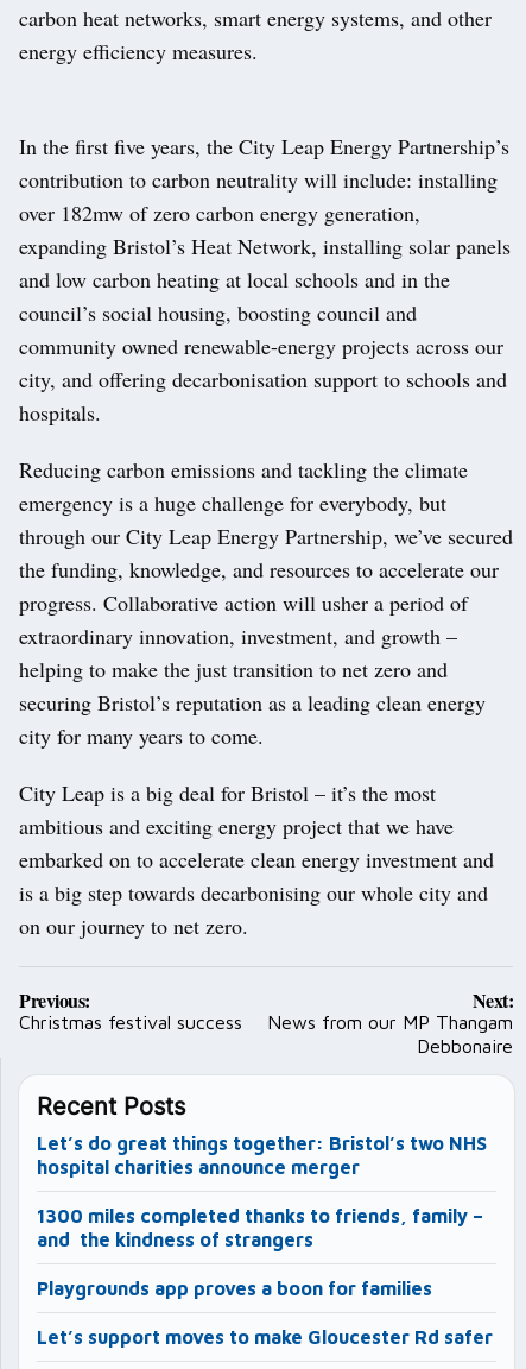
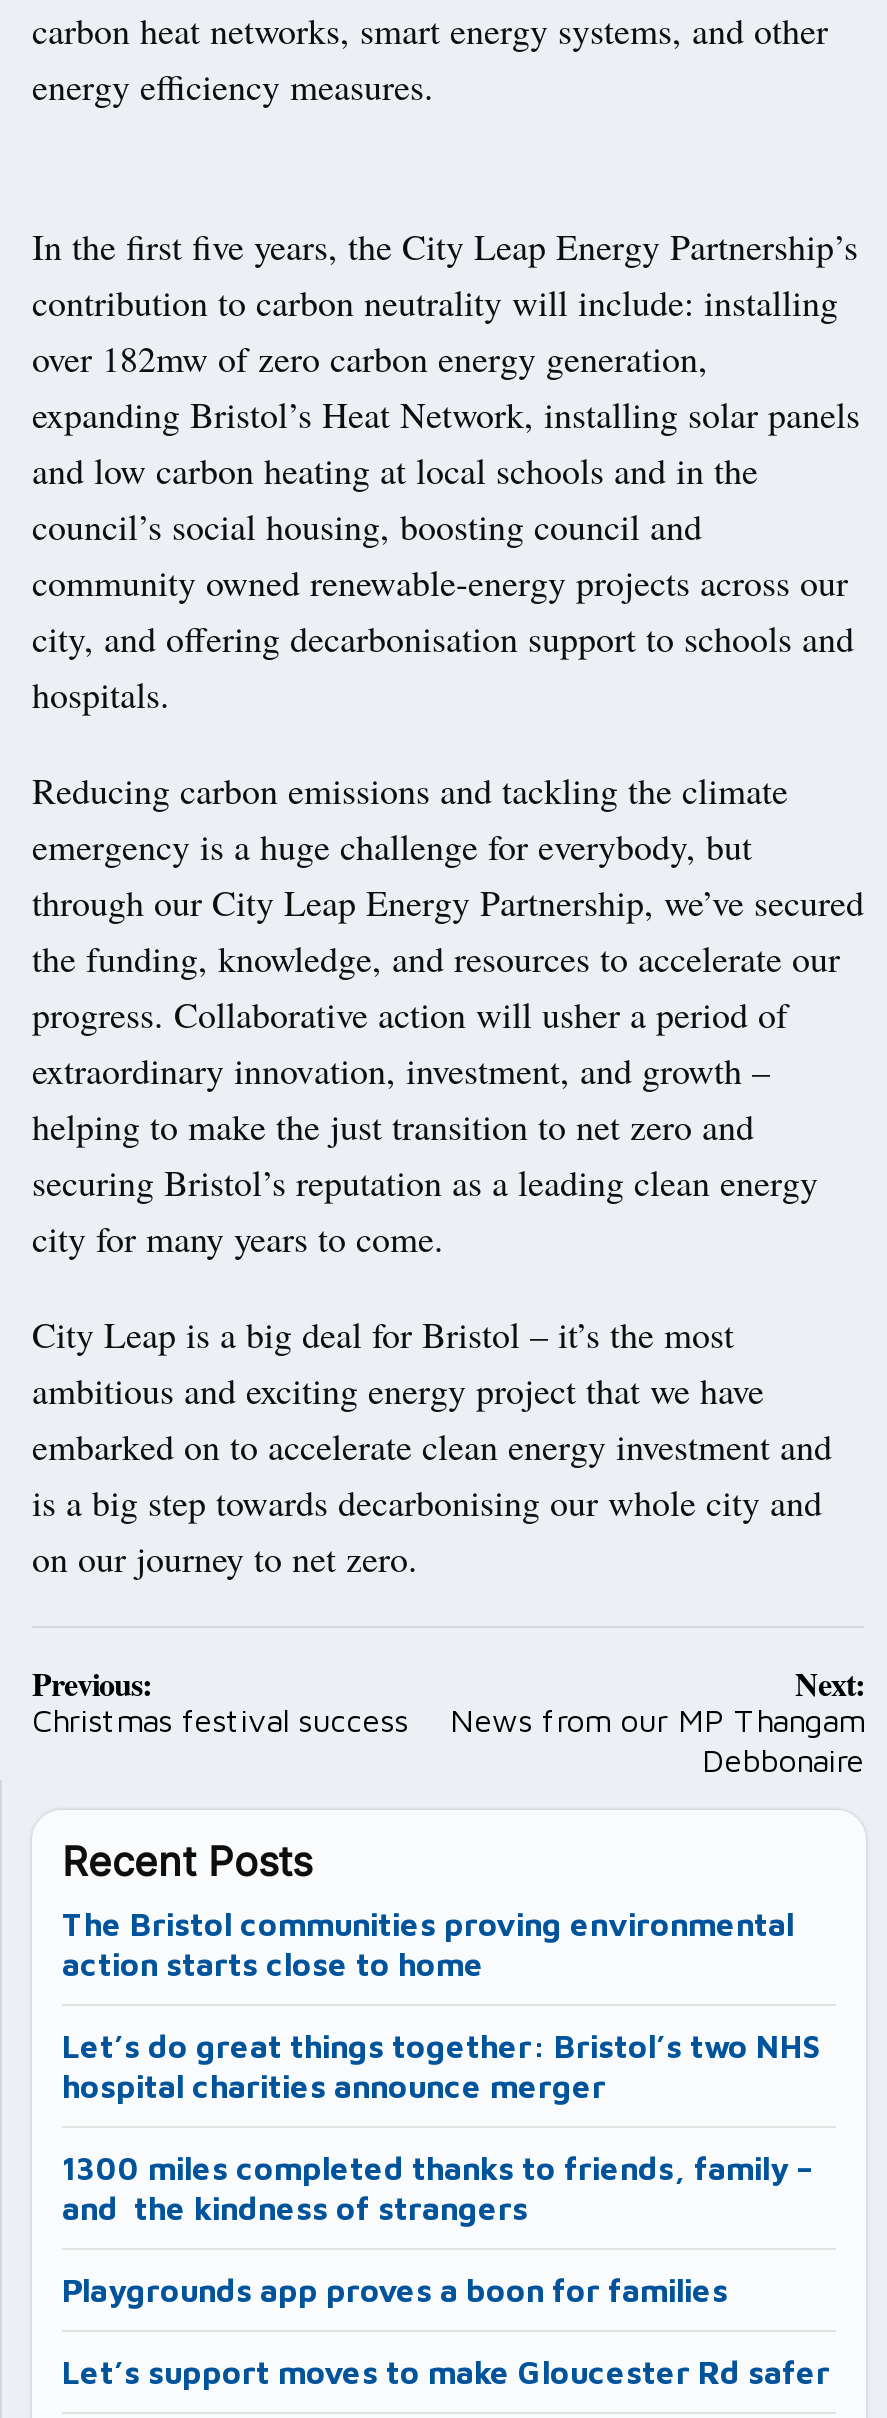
+ The Bristol communities proving environmental
+ action starts close to home
